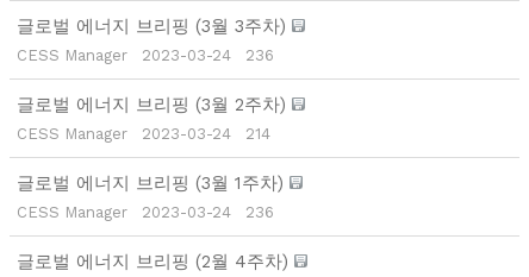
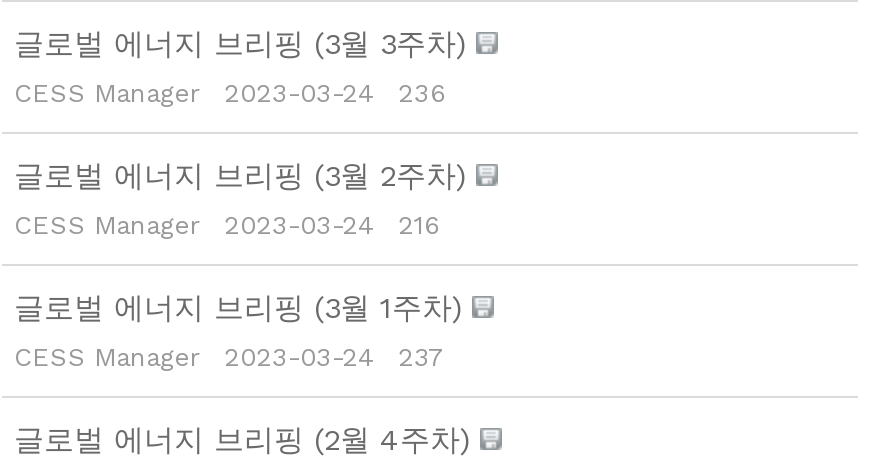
- CESS Manager 2023-03-24 214
+ CESS Manager 2023-03-24 216

- CESS Manager 2023-03-24 236
+ CESS Manager 2023-03-24 237
